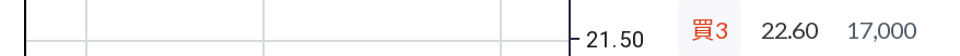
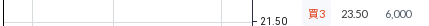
- 22.60
+ 23.50

- 17,000
+ 6,000
